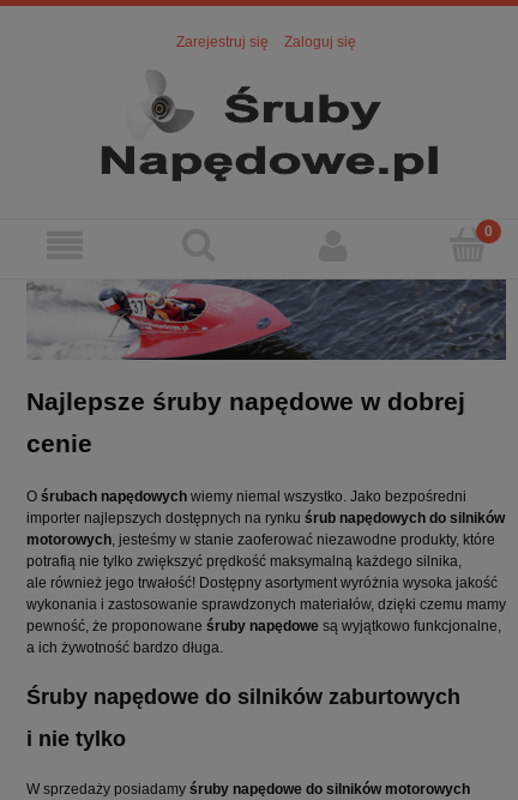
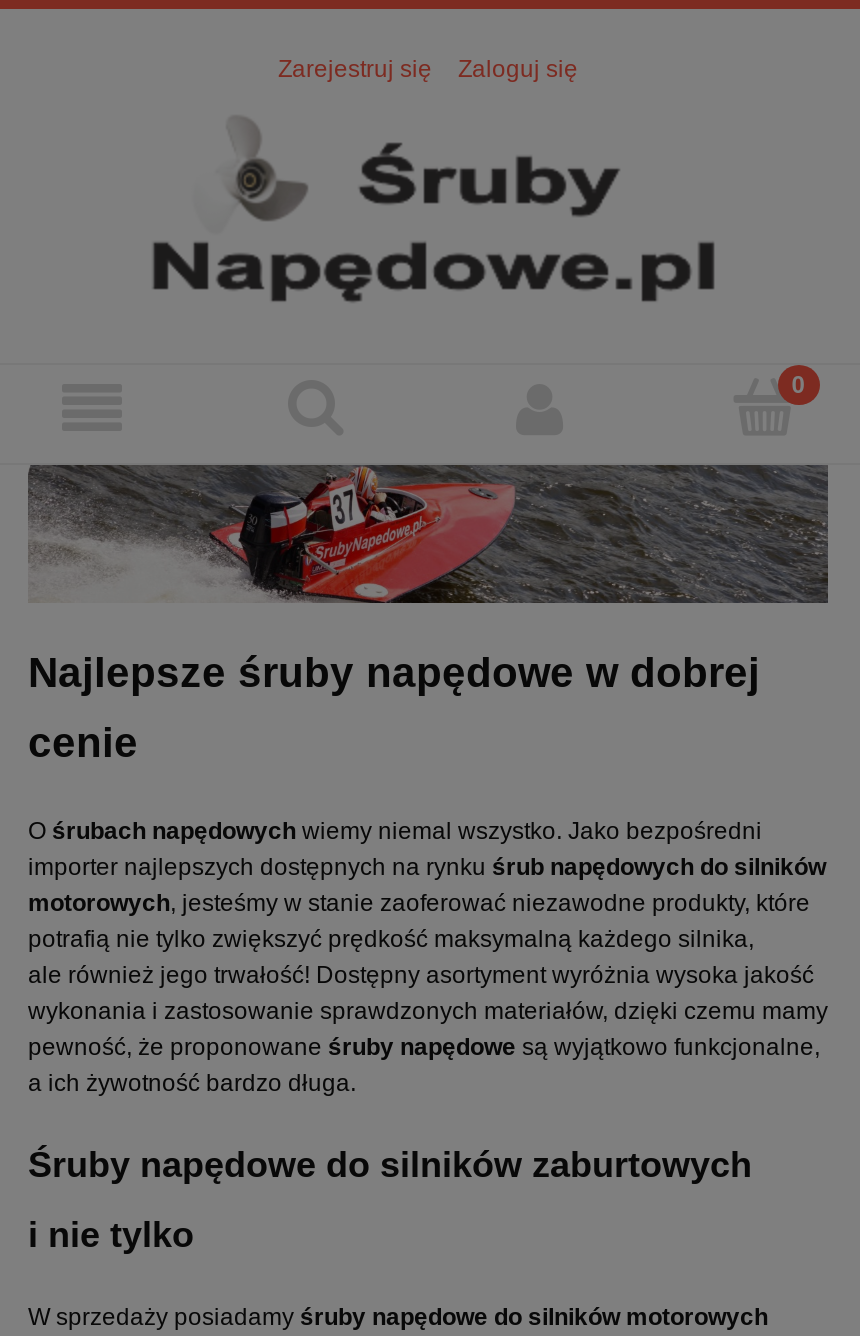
- [image]
+ [image]
